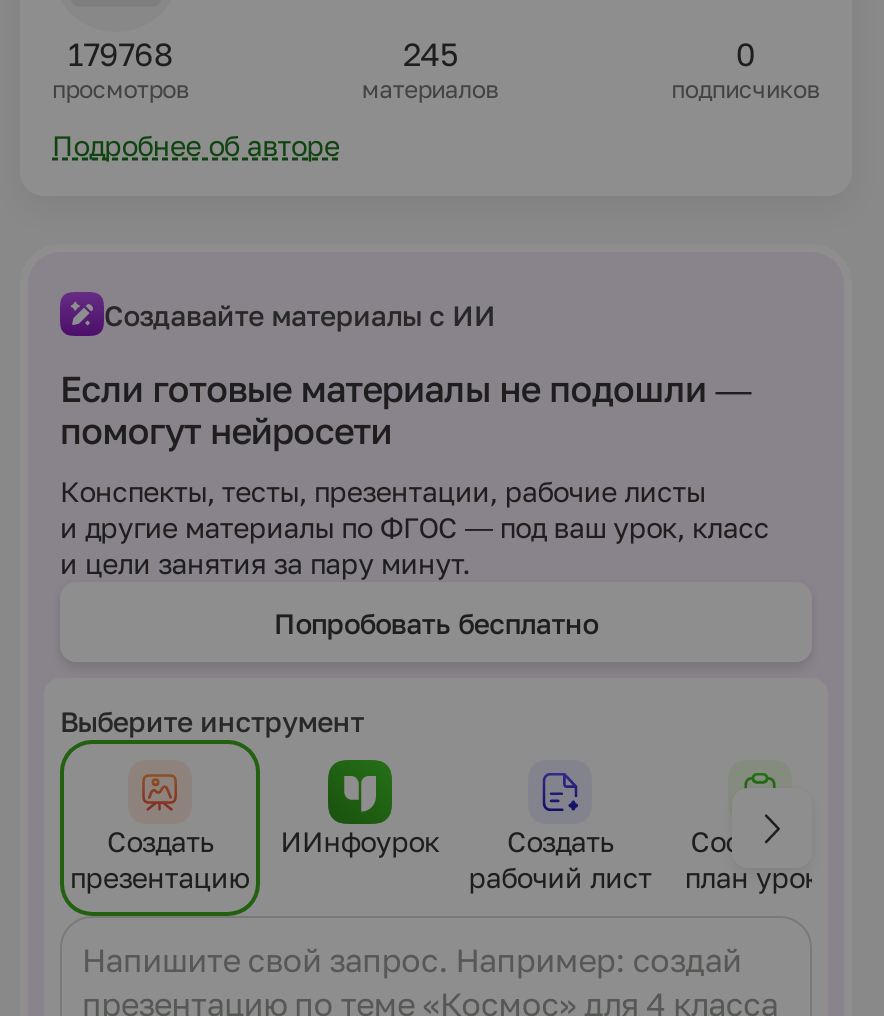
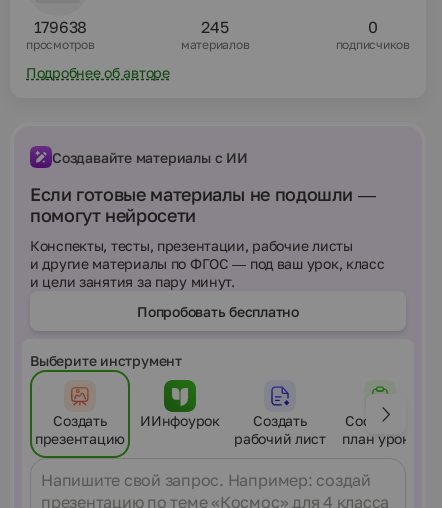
- 179768
+ 179638
